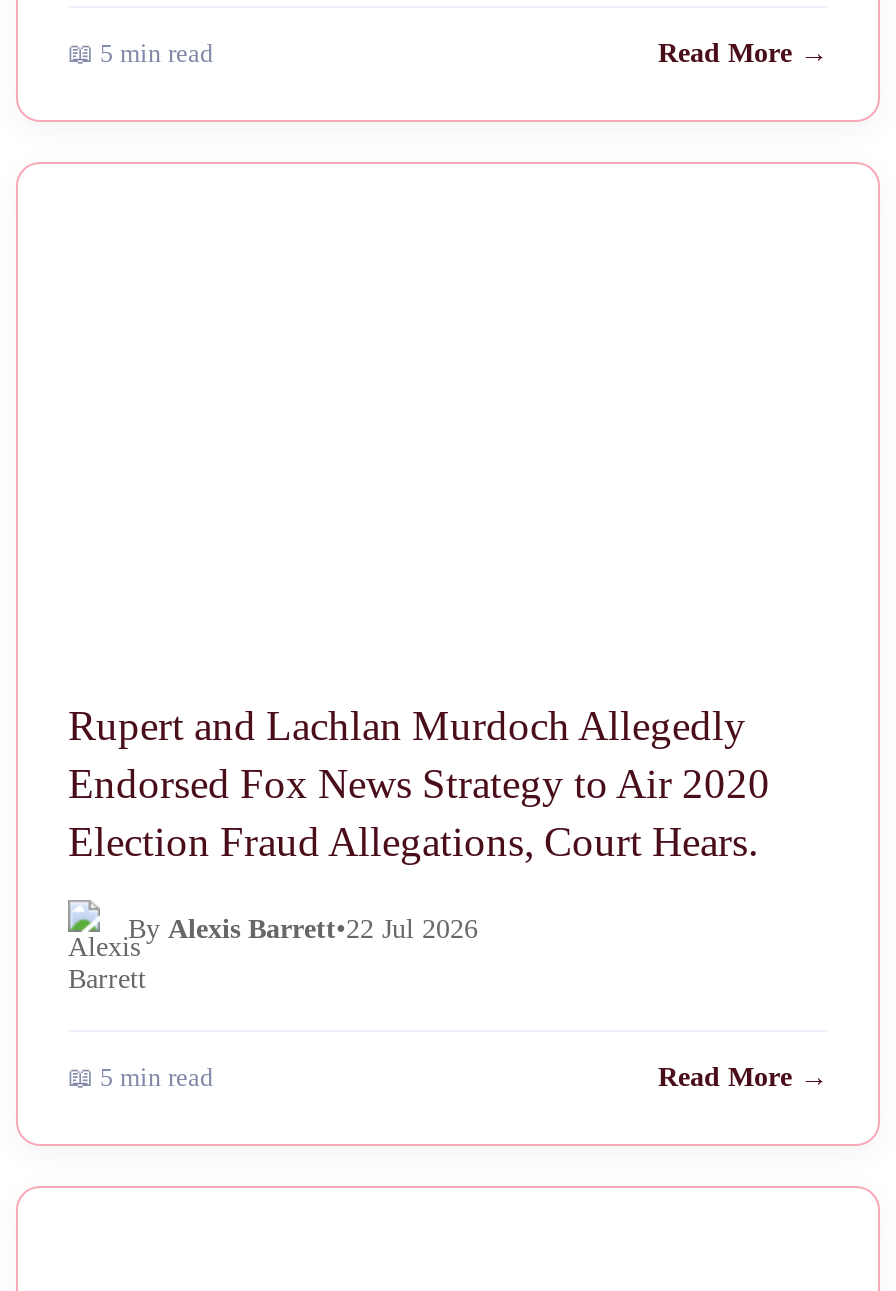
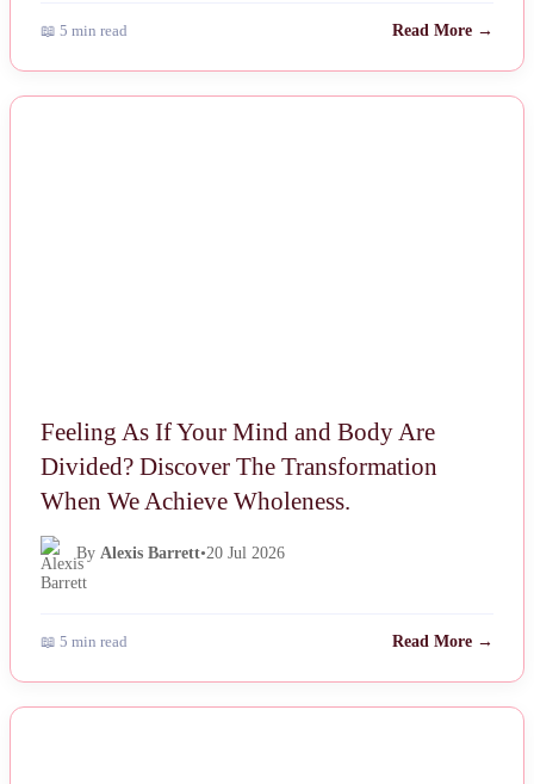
- Rupert and Lachlan Murdoch Allegedly
- Endorsed Fox News Strategy to Air 2020
- Election Fraud Allegations, Court Hears.
+ Feeling As If Your Mind and Body Are
+ Divided? Discover The Transformation
+ When We Achieve Wholeness.

- By Alexis Barrett•22 Jul 2026
+ By Alexis Barrett•20 Jul 2026
